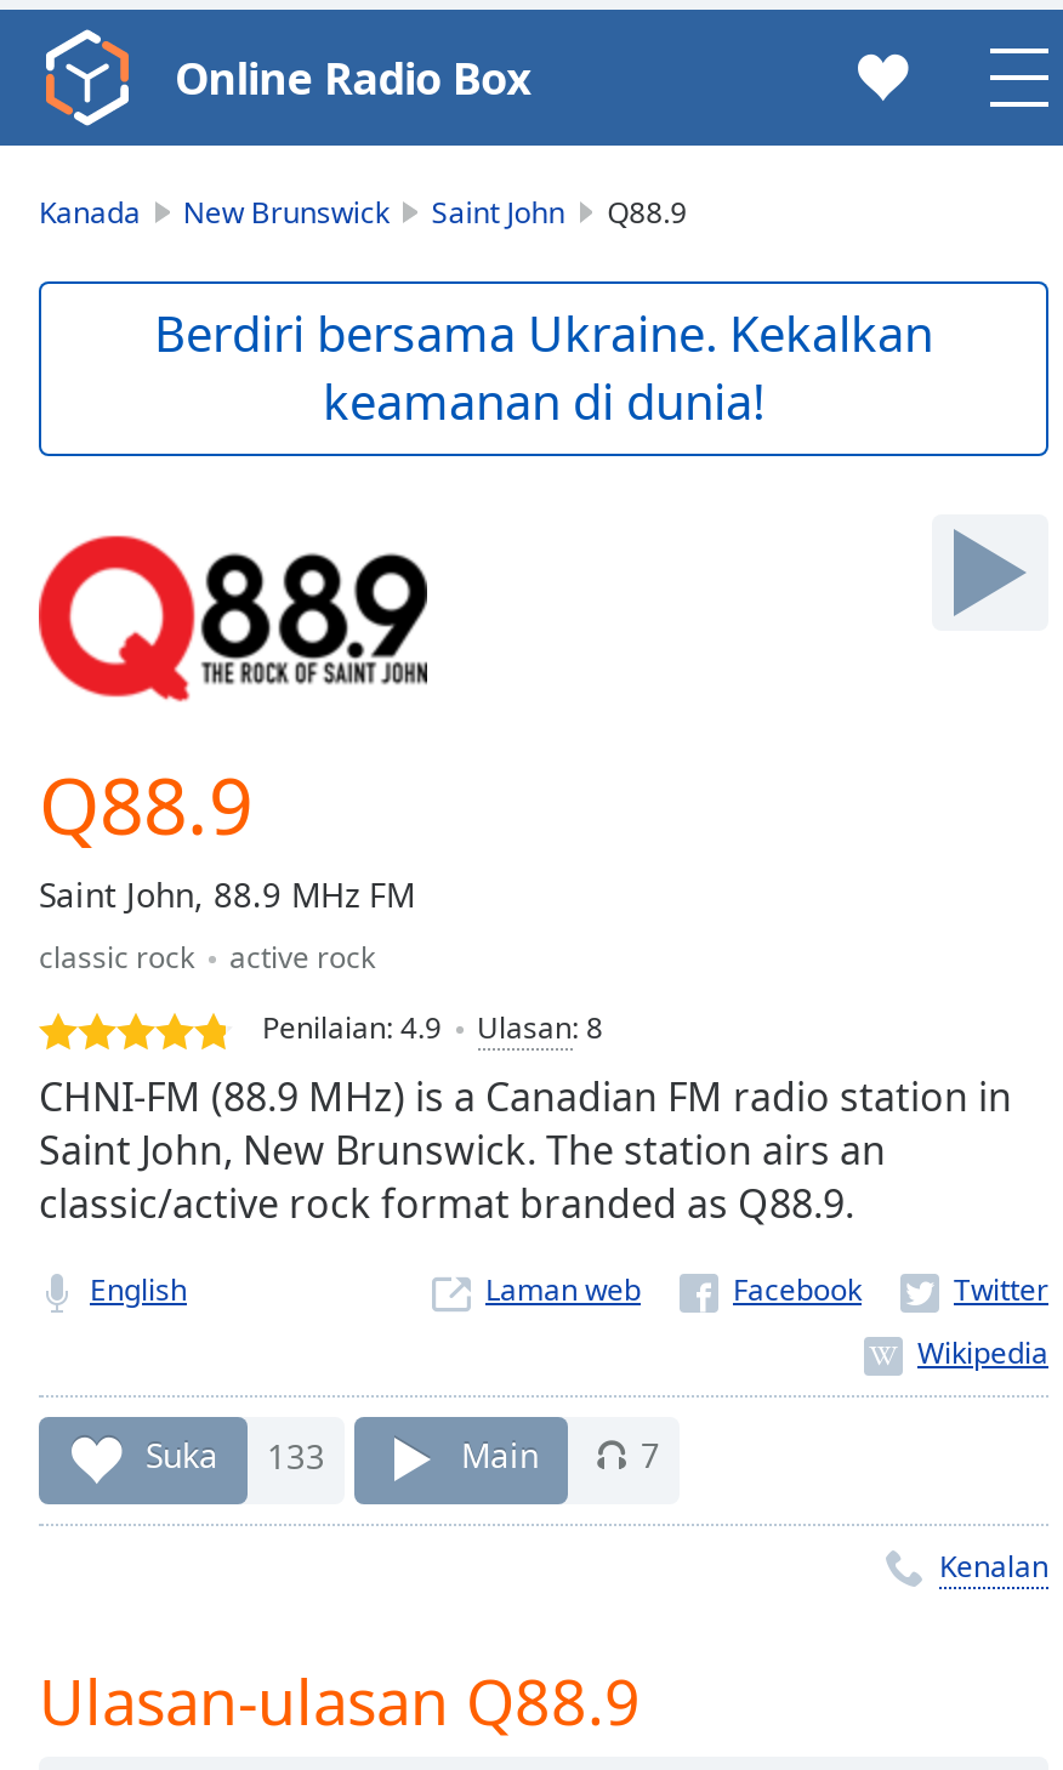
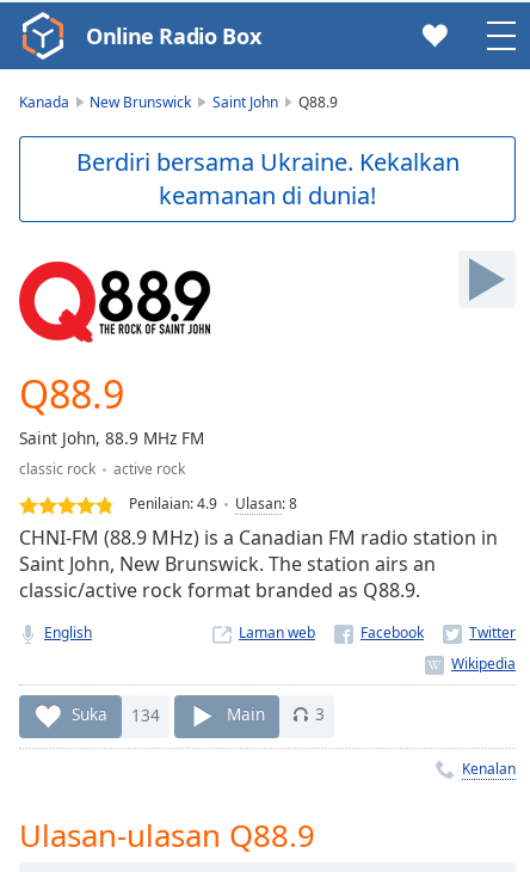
- Suka 133
+ Suka 134

- 7
+ 3
